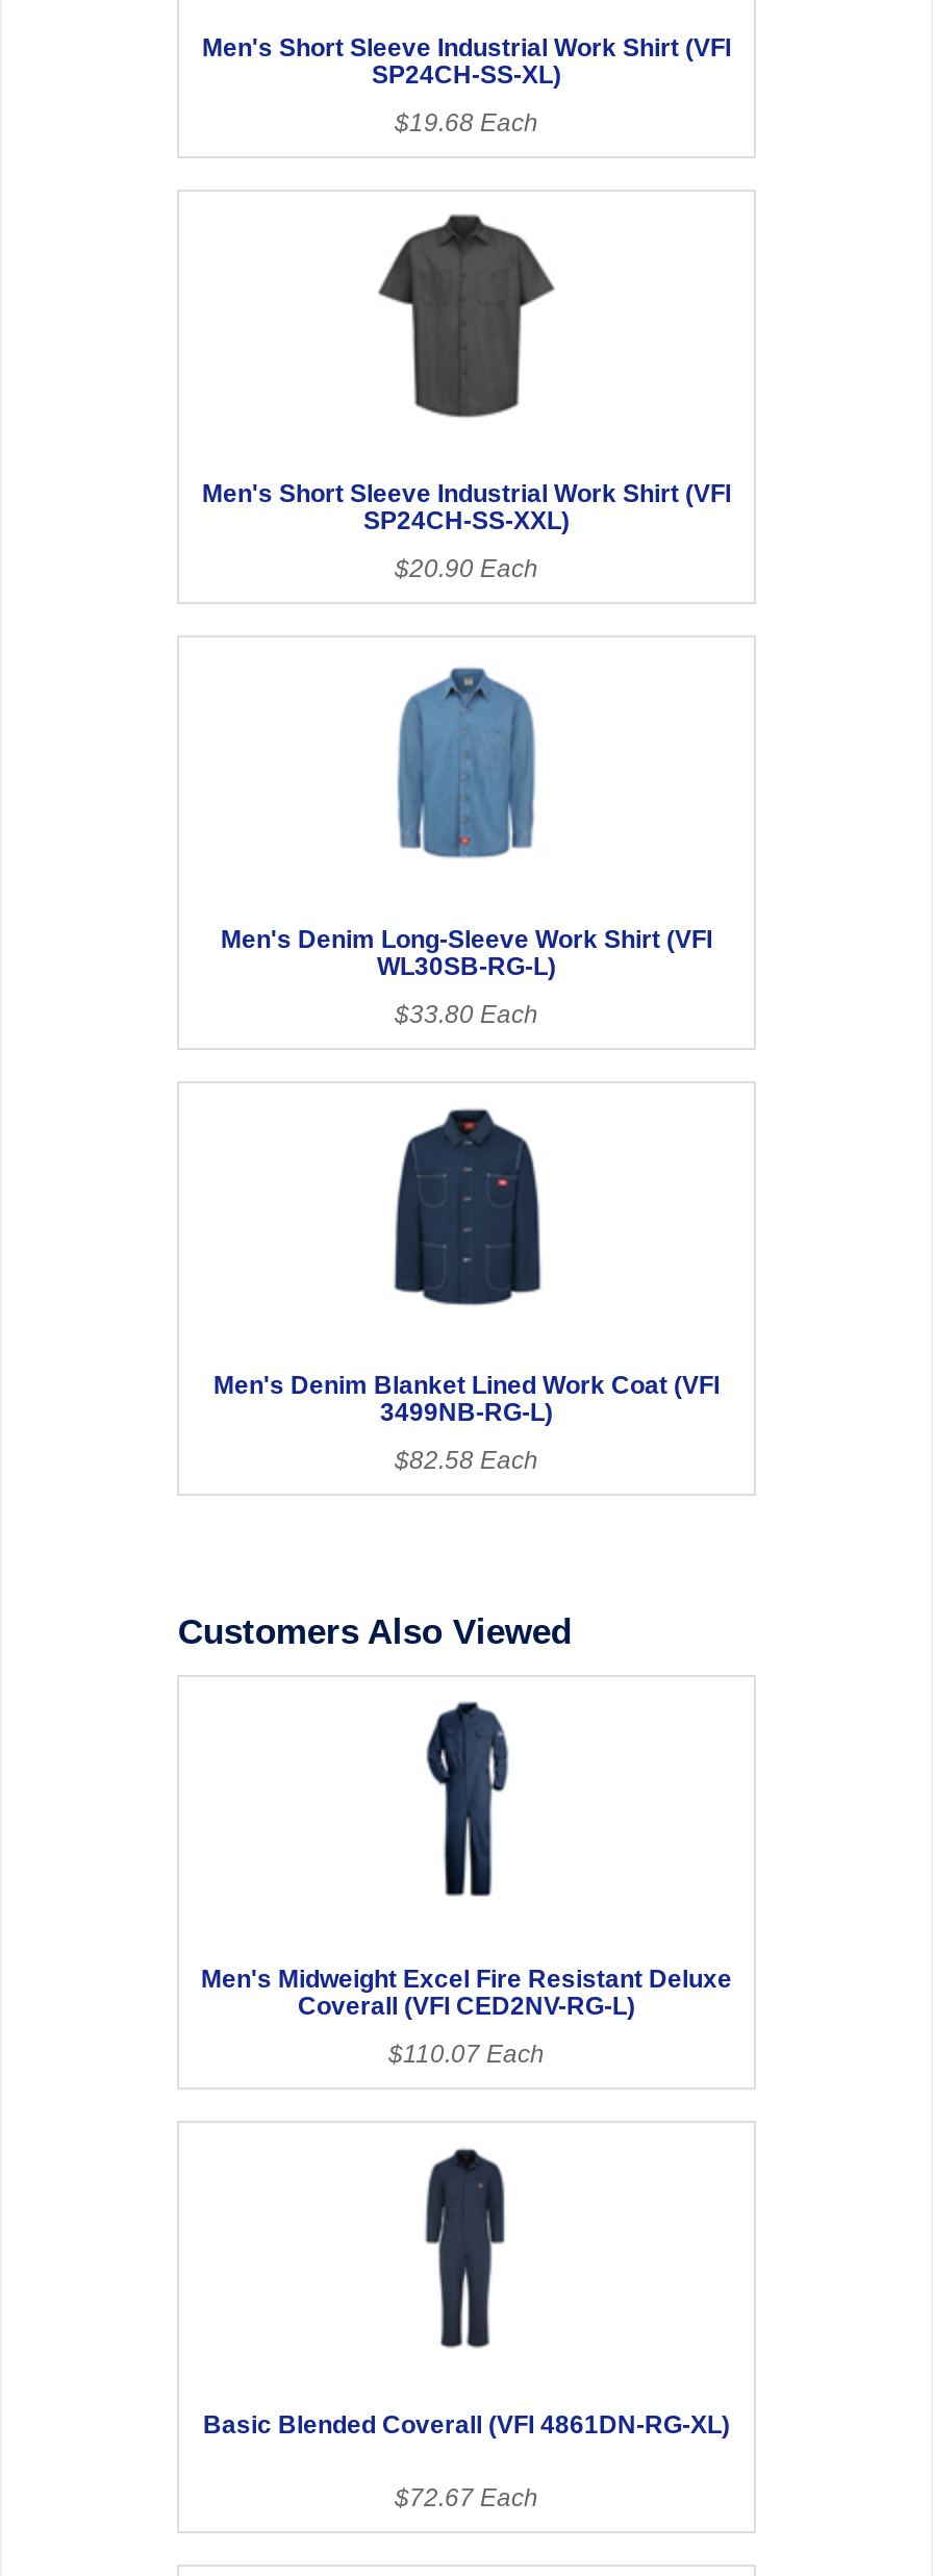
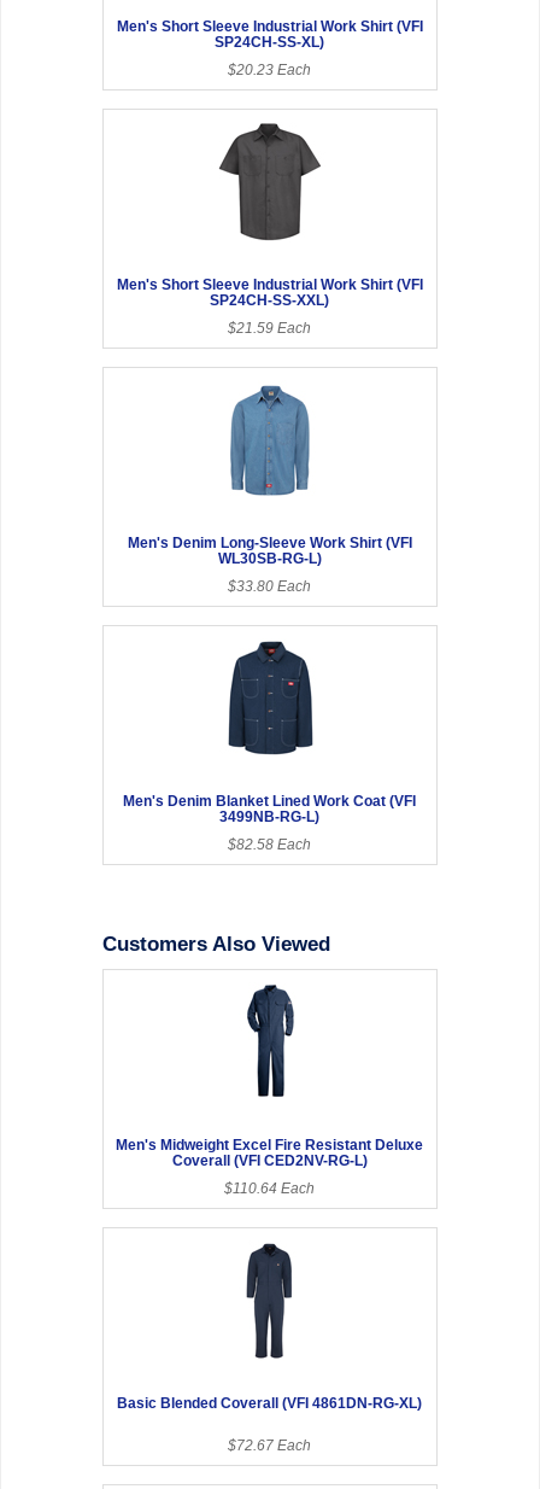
- $19.68 Each
+ $20.23 Each

- $20.90 Each
+ $21.59 Each

- $110.07 Each
+ $110.64 Each
